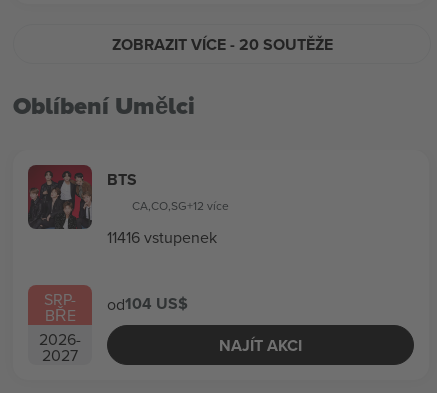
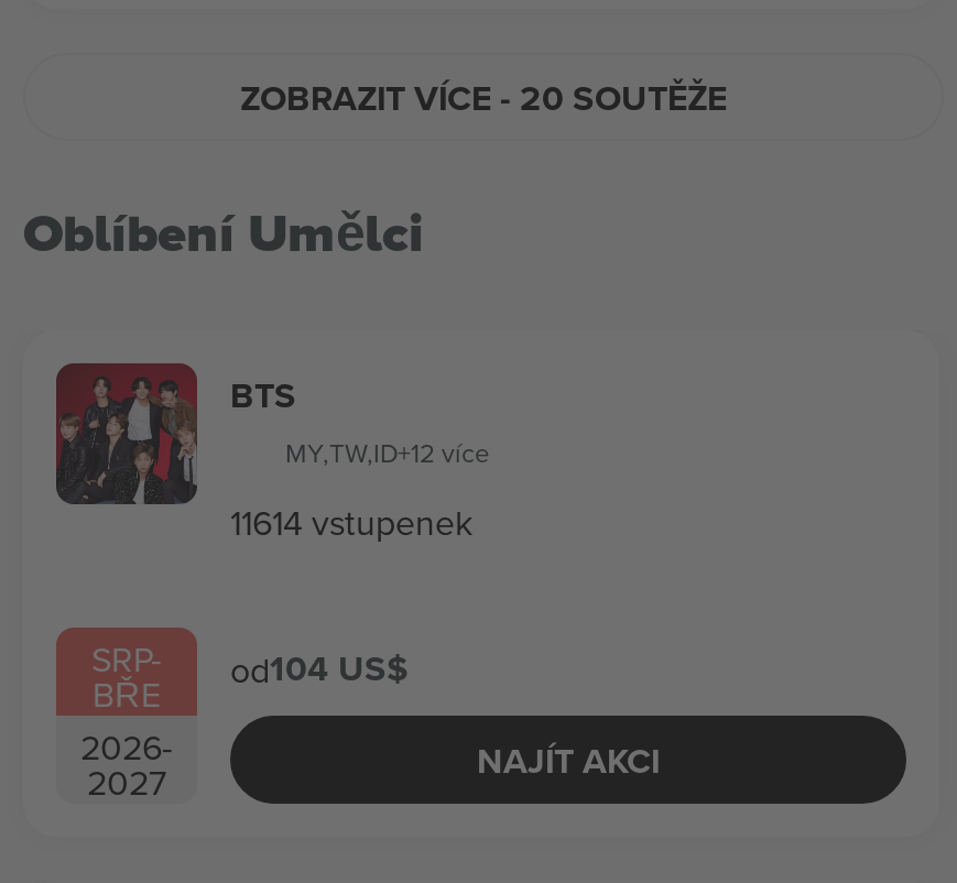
- CA,CO,SG+12 více
+ MY,TW,ID+12 více

- 11416 vstupenek
+ 11614 vstupenek
